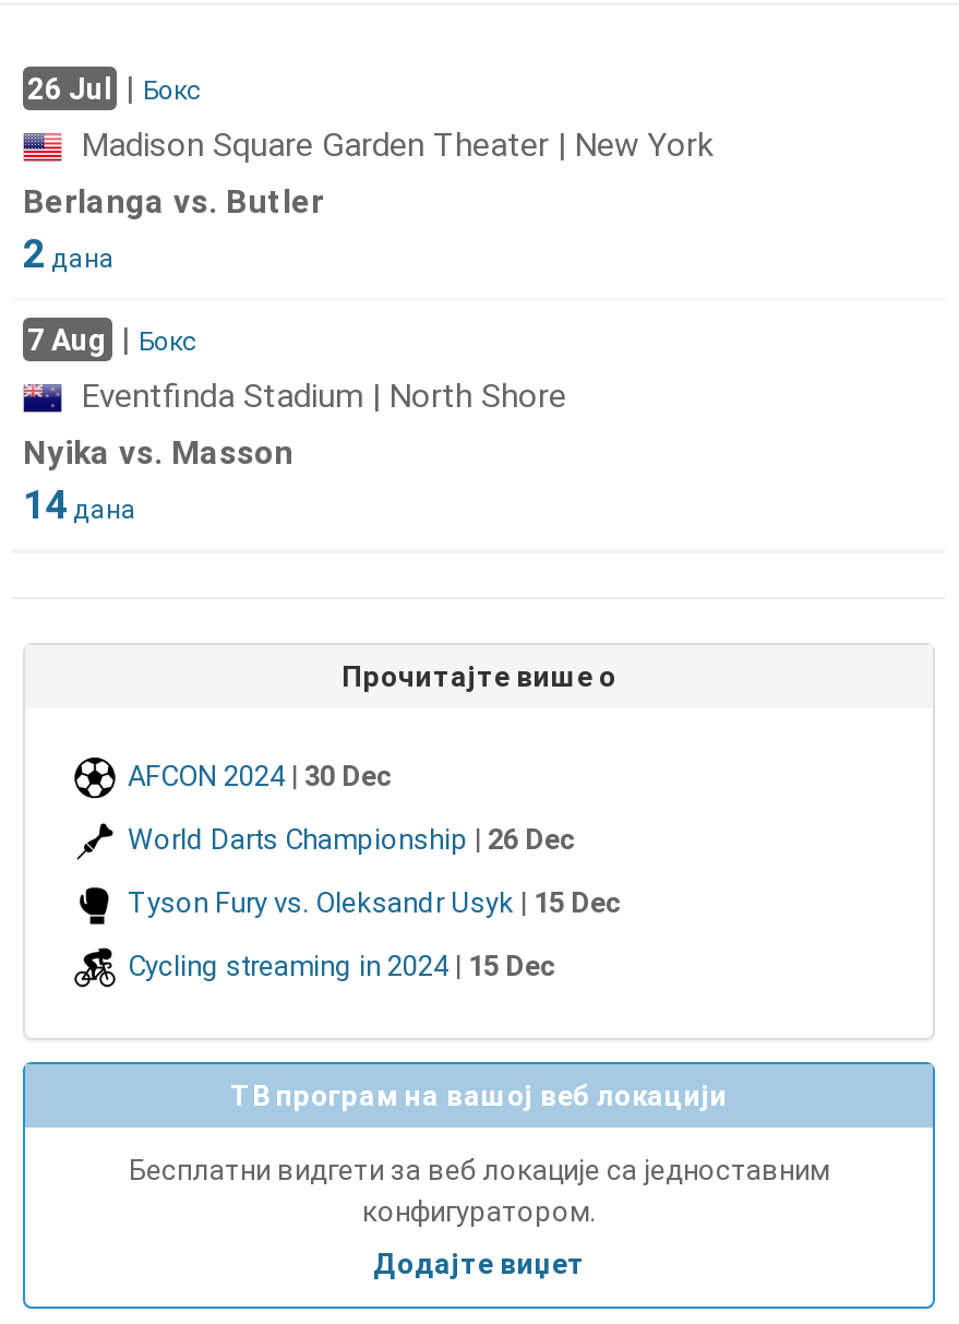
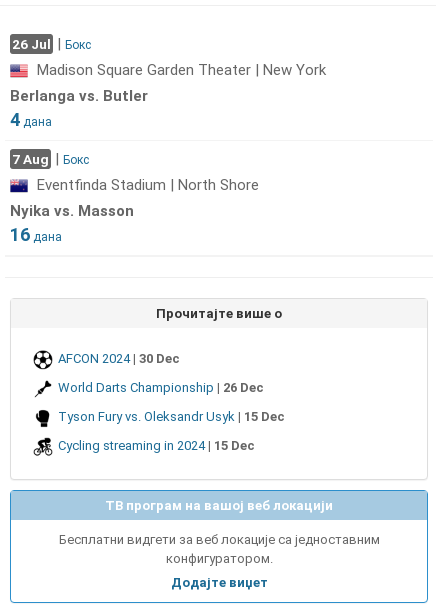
- 2 дана
+ 4 дана

- 14дана
+ 16дана
